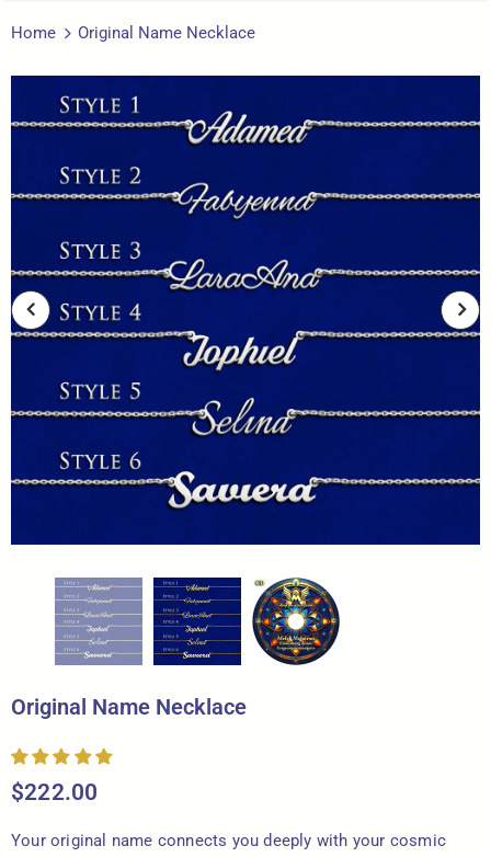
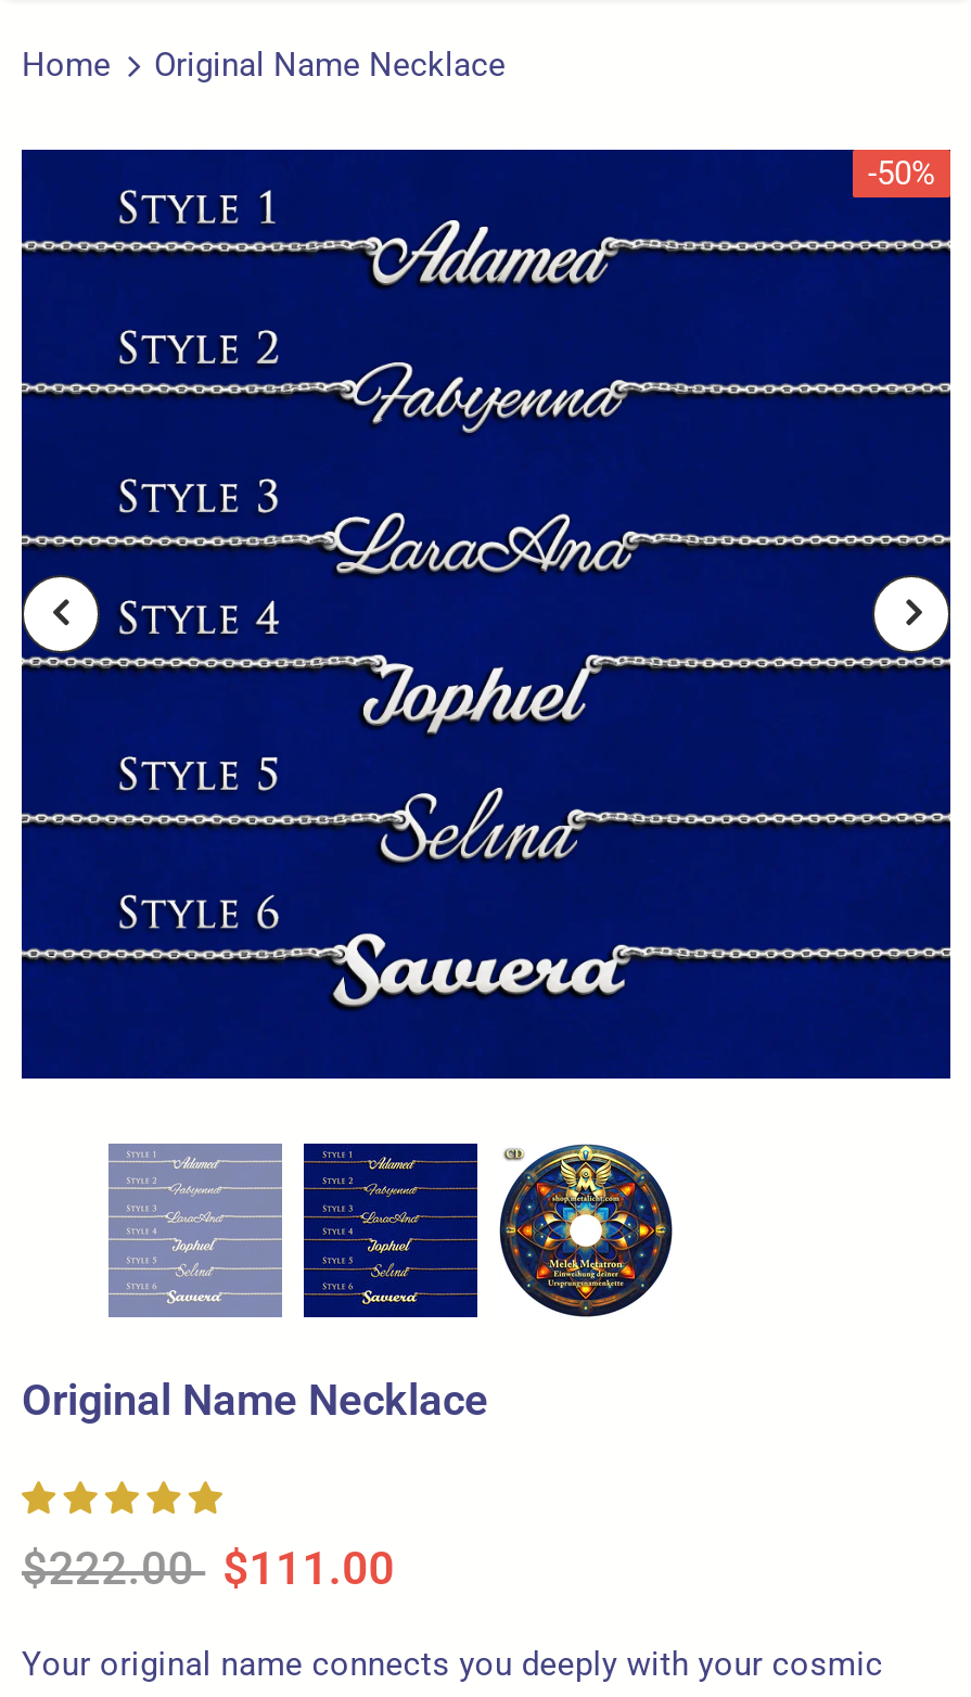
+ -50%

- $222.00
+ $222.00 $111.00
